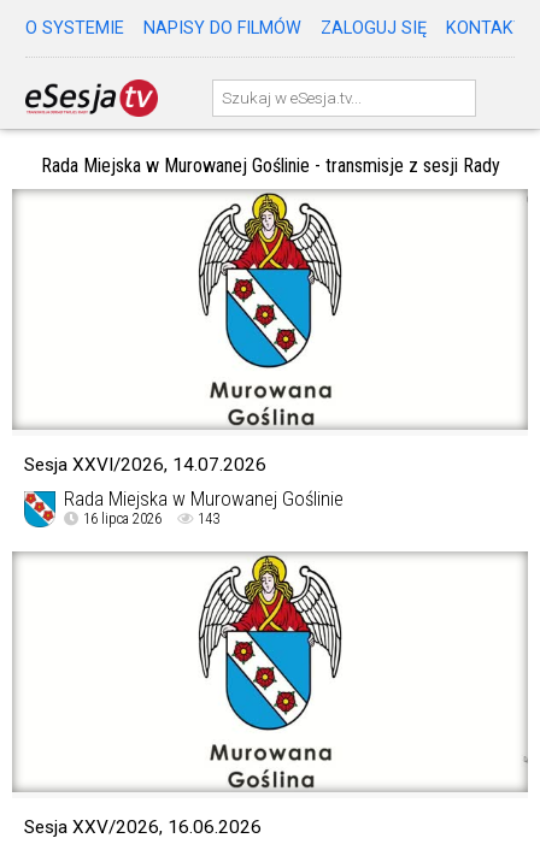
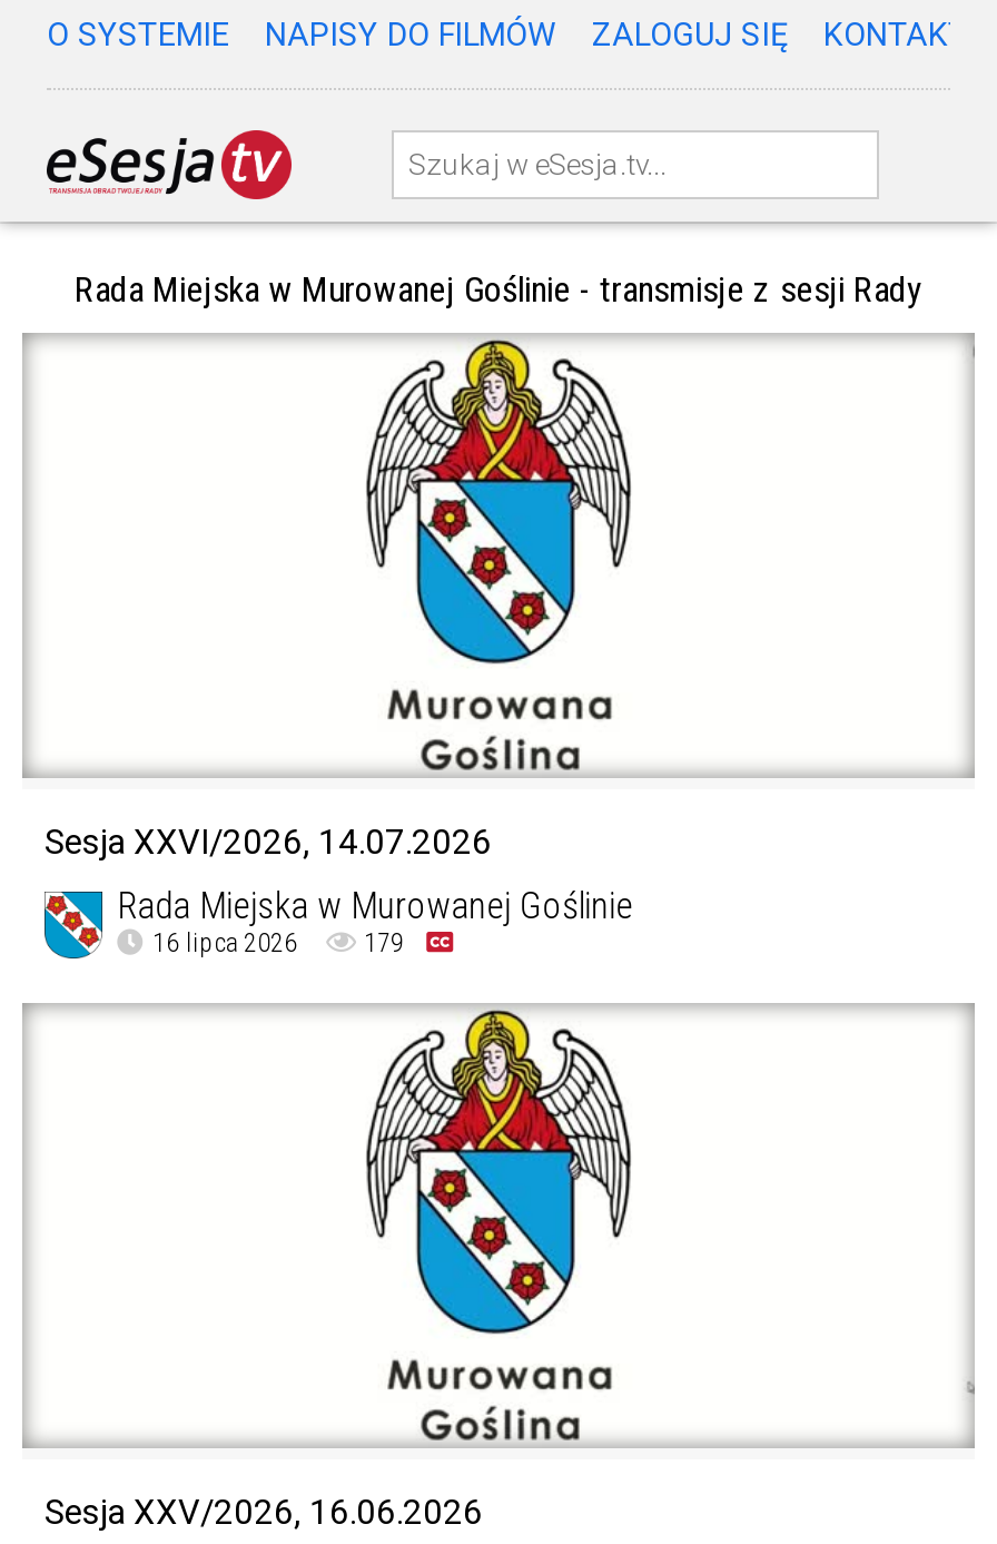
- 16 lipca 2026 143
+ 16 lipca 2026 179
